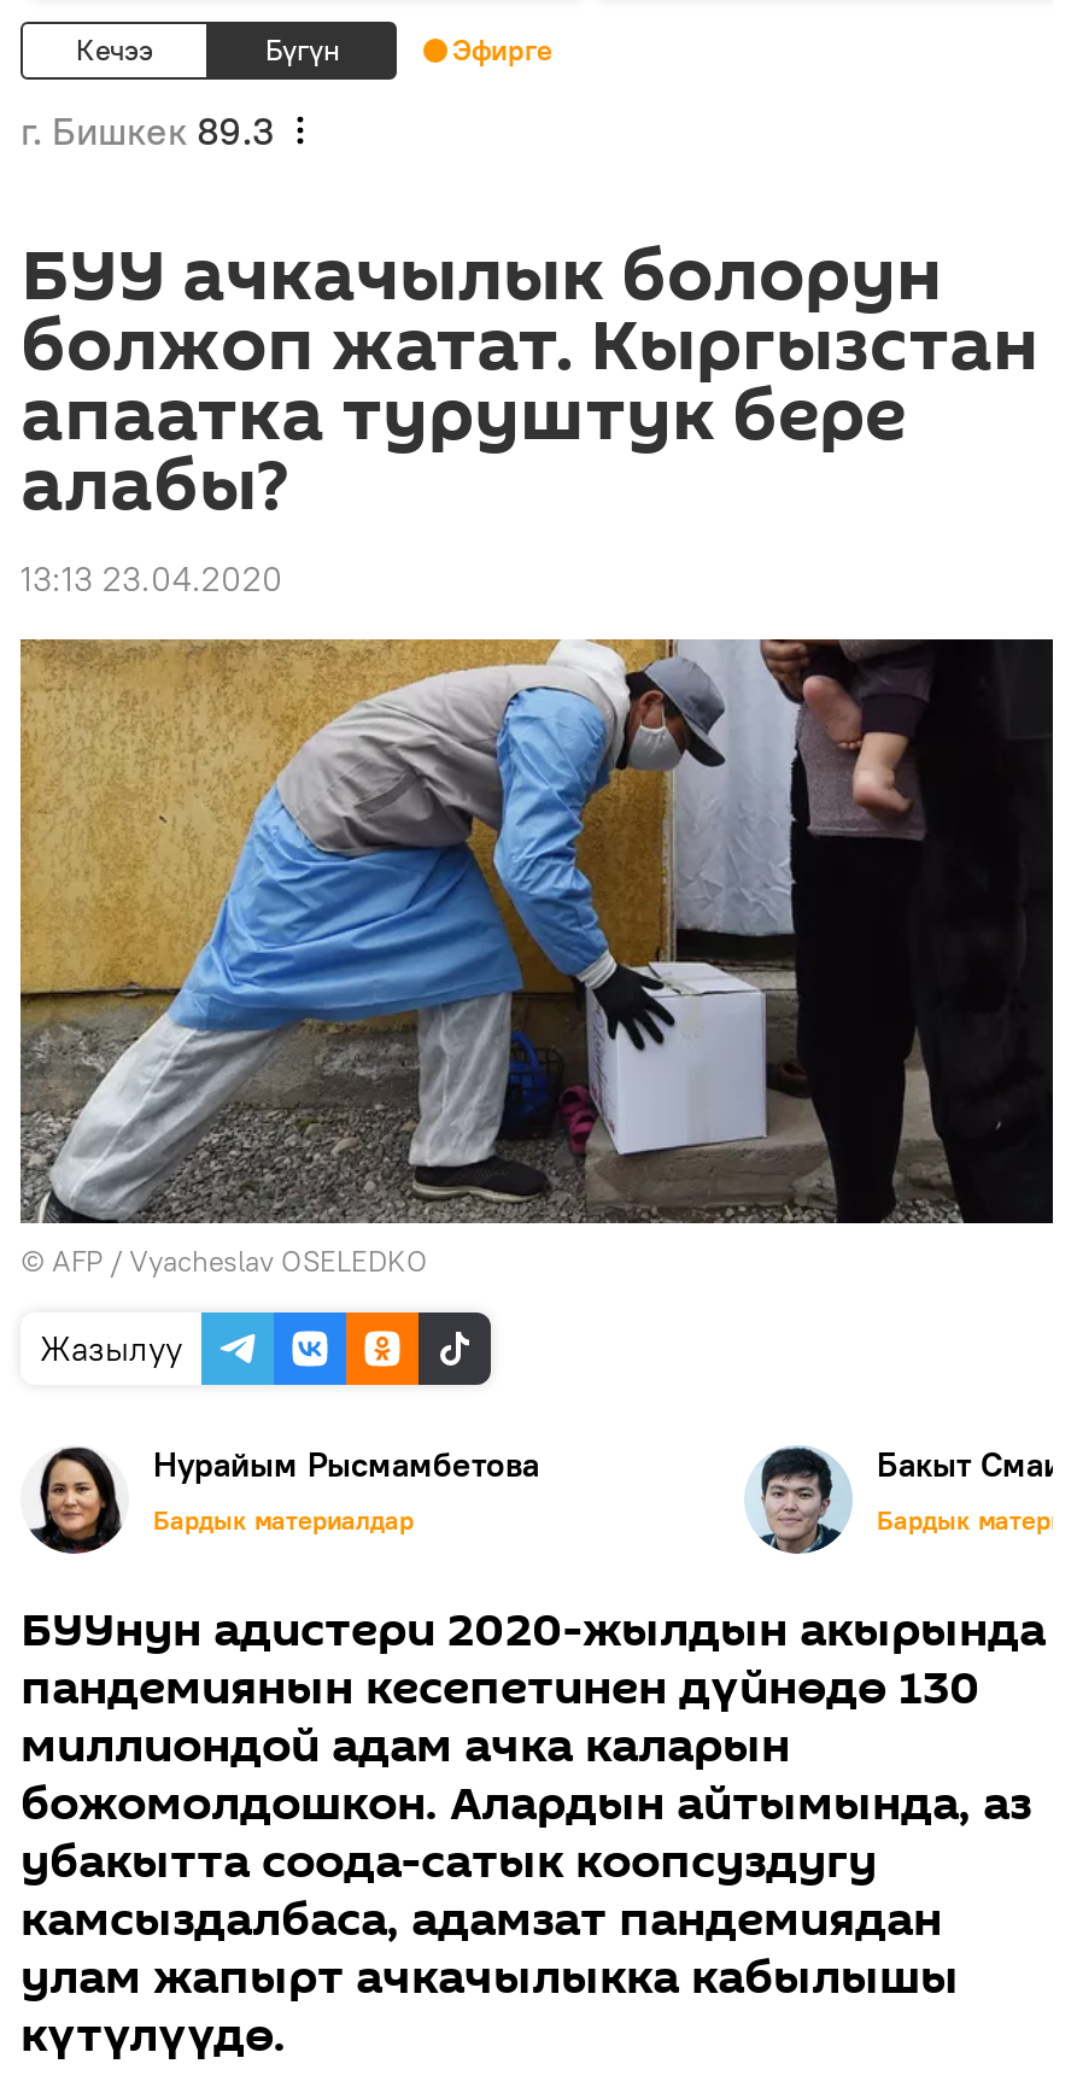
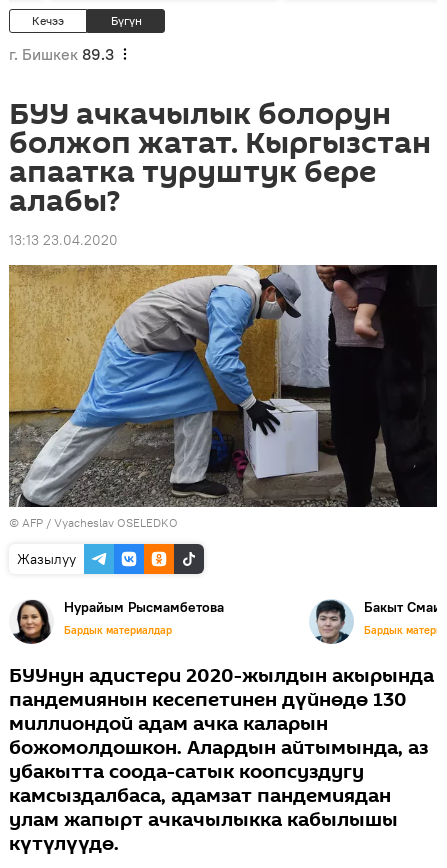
- Эфирге
